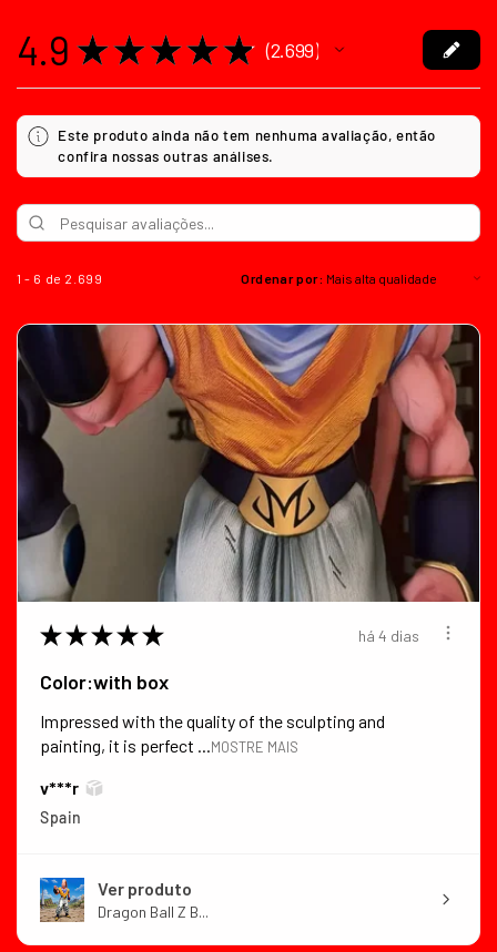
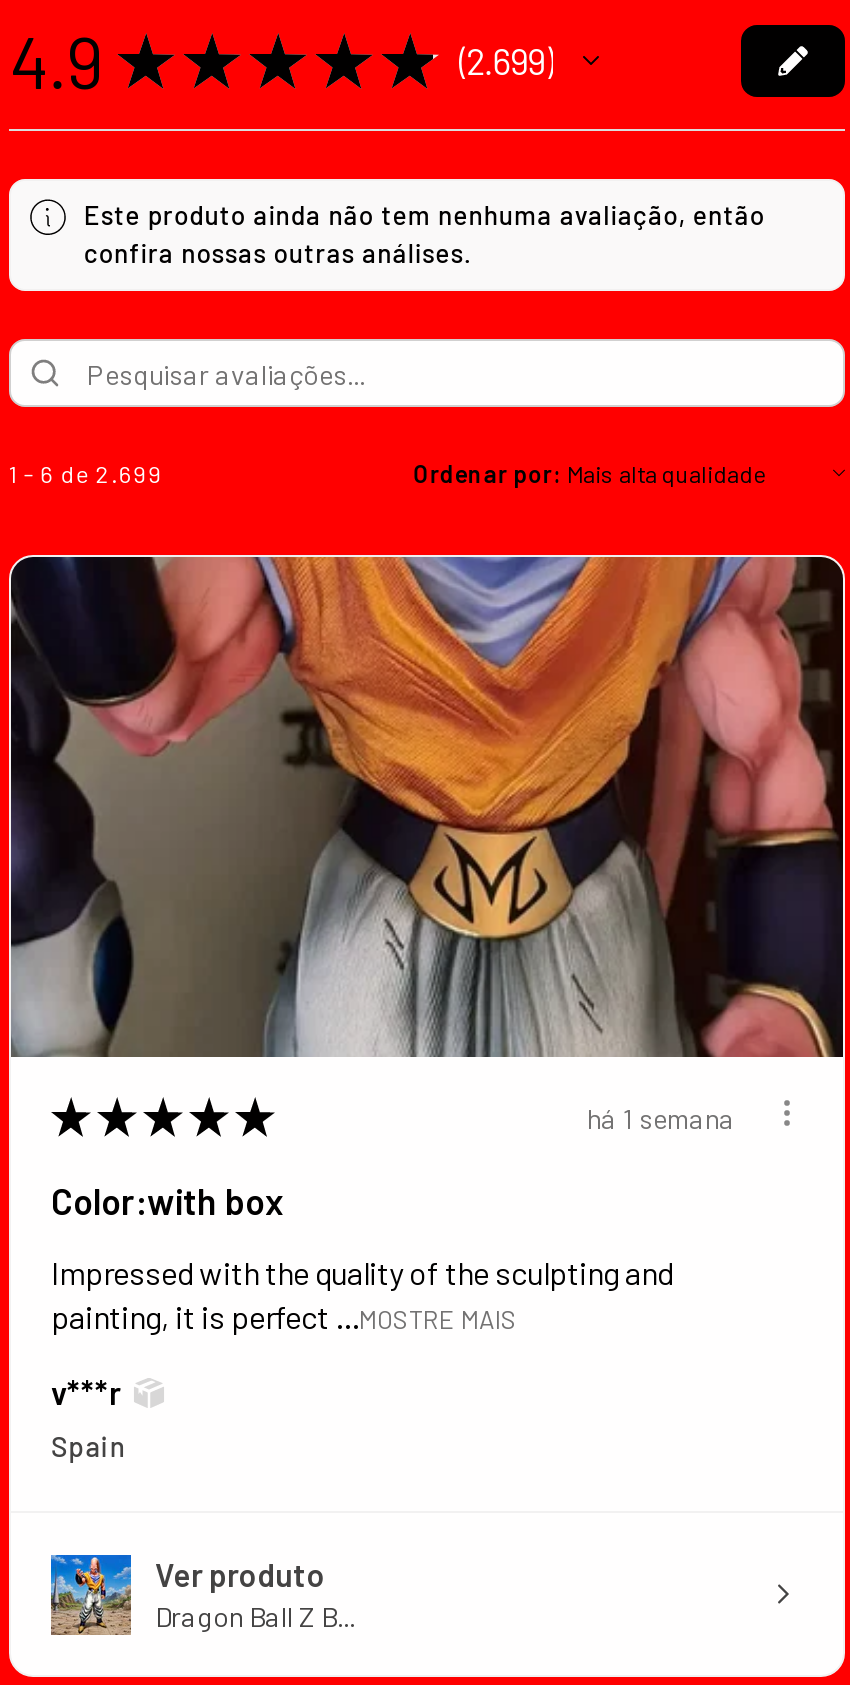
- há 4 dias
+ há 1 semana
